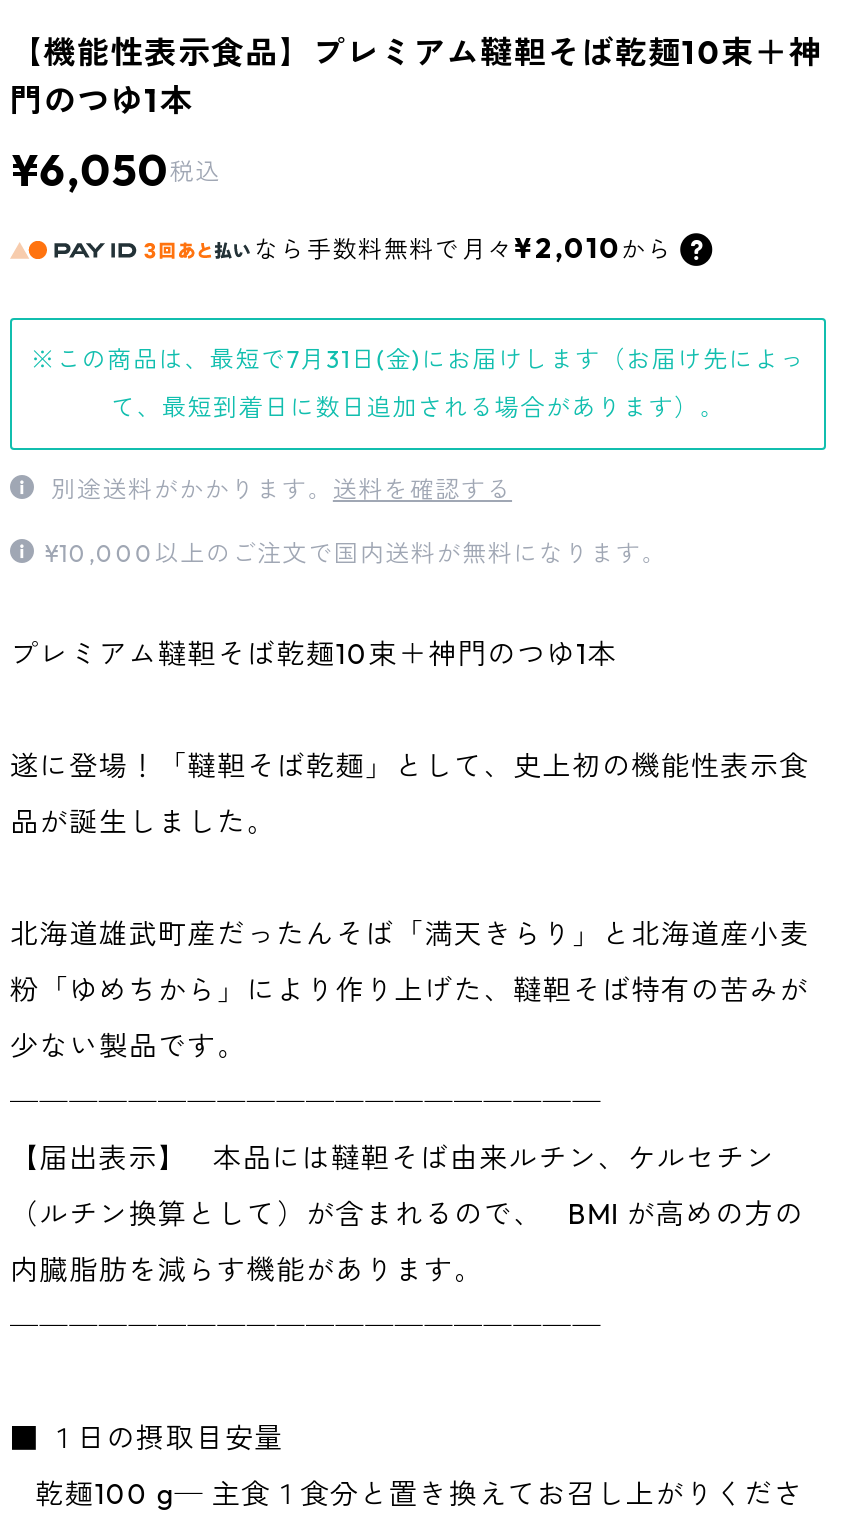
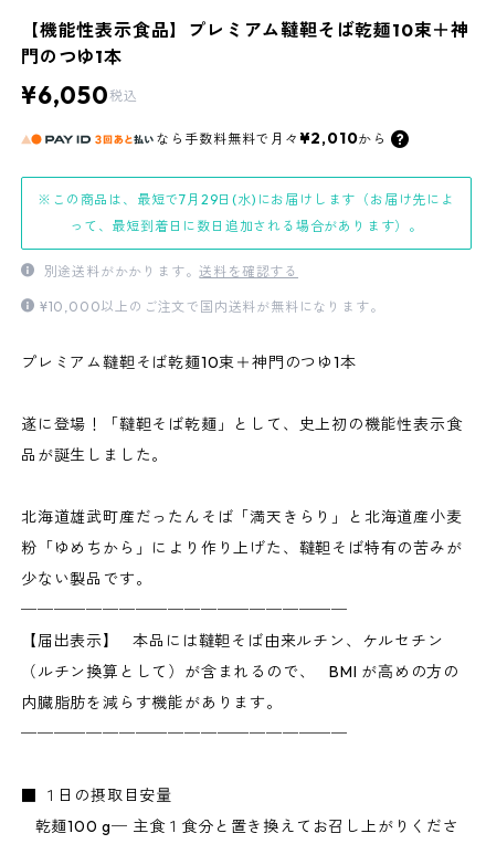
- ※この商品は、最短で7月31日(金)にお届けします（お届け先によっ
+ ※この商品は、最短で7月29日(水)にお届けします（お届け先によ

- て、最短到着日に数日追加される場合があります）。
+ って、最短到着日に数日追加される場合があります）。
